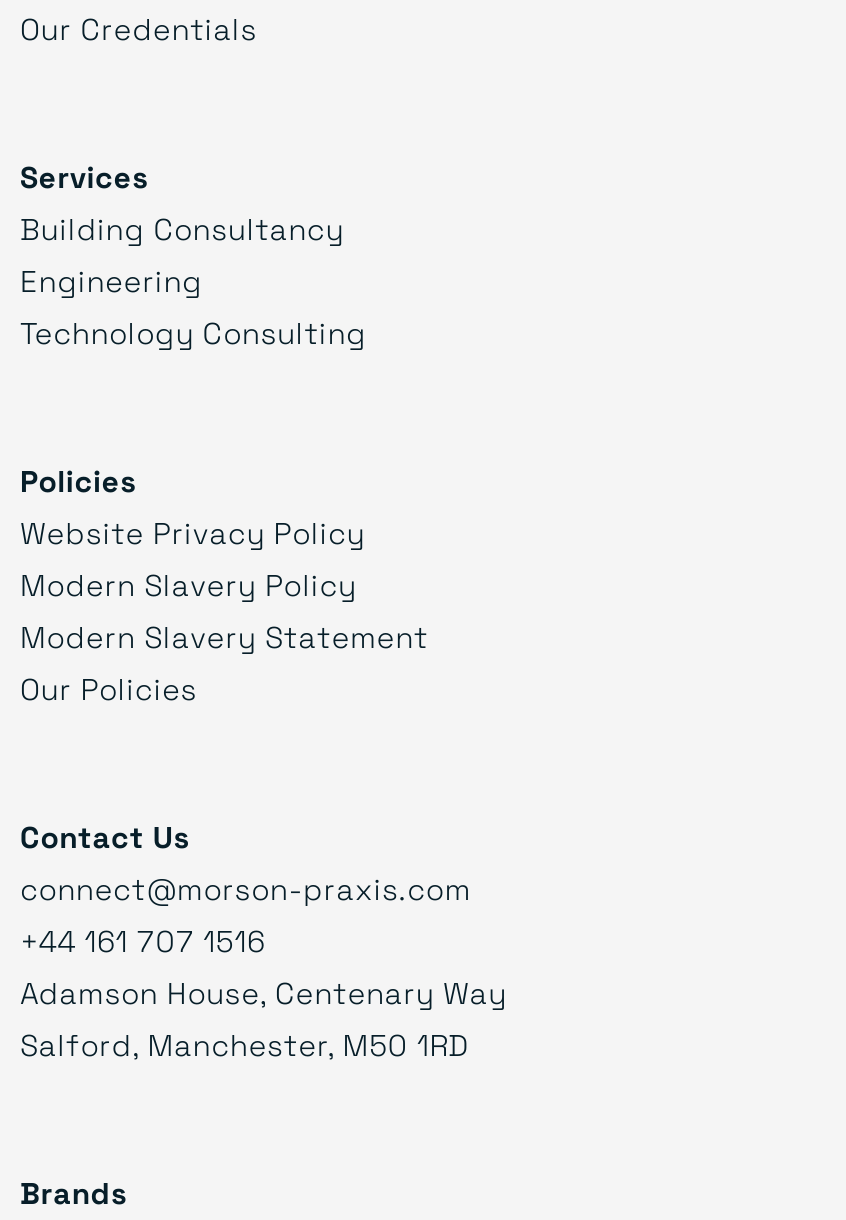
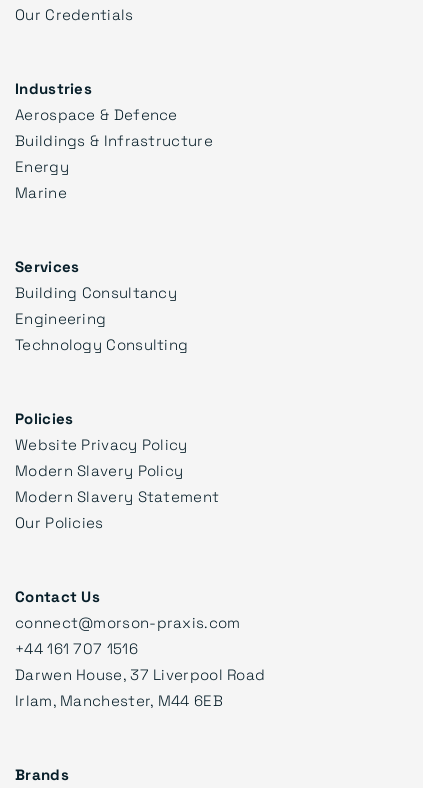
+ Industries
+ Aerospace & Defence
+ Buildings & Infrastructure
+ Energy
+ Marine

- Adamson House, Centenary Way
- Salford, Manchester, M50 1RD
+ Darwen House, 37 Liverpool Road
+ Irlam, Manchester, M44 6EB
